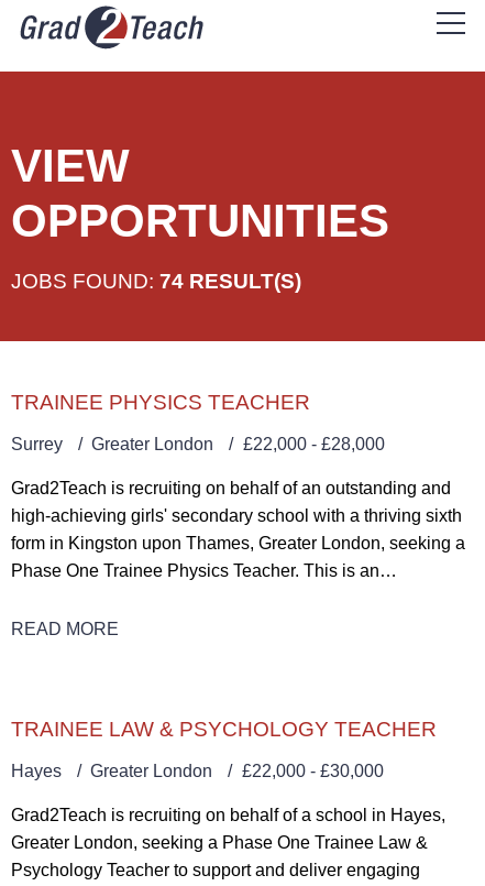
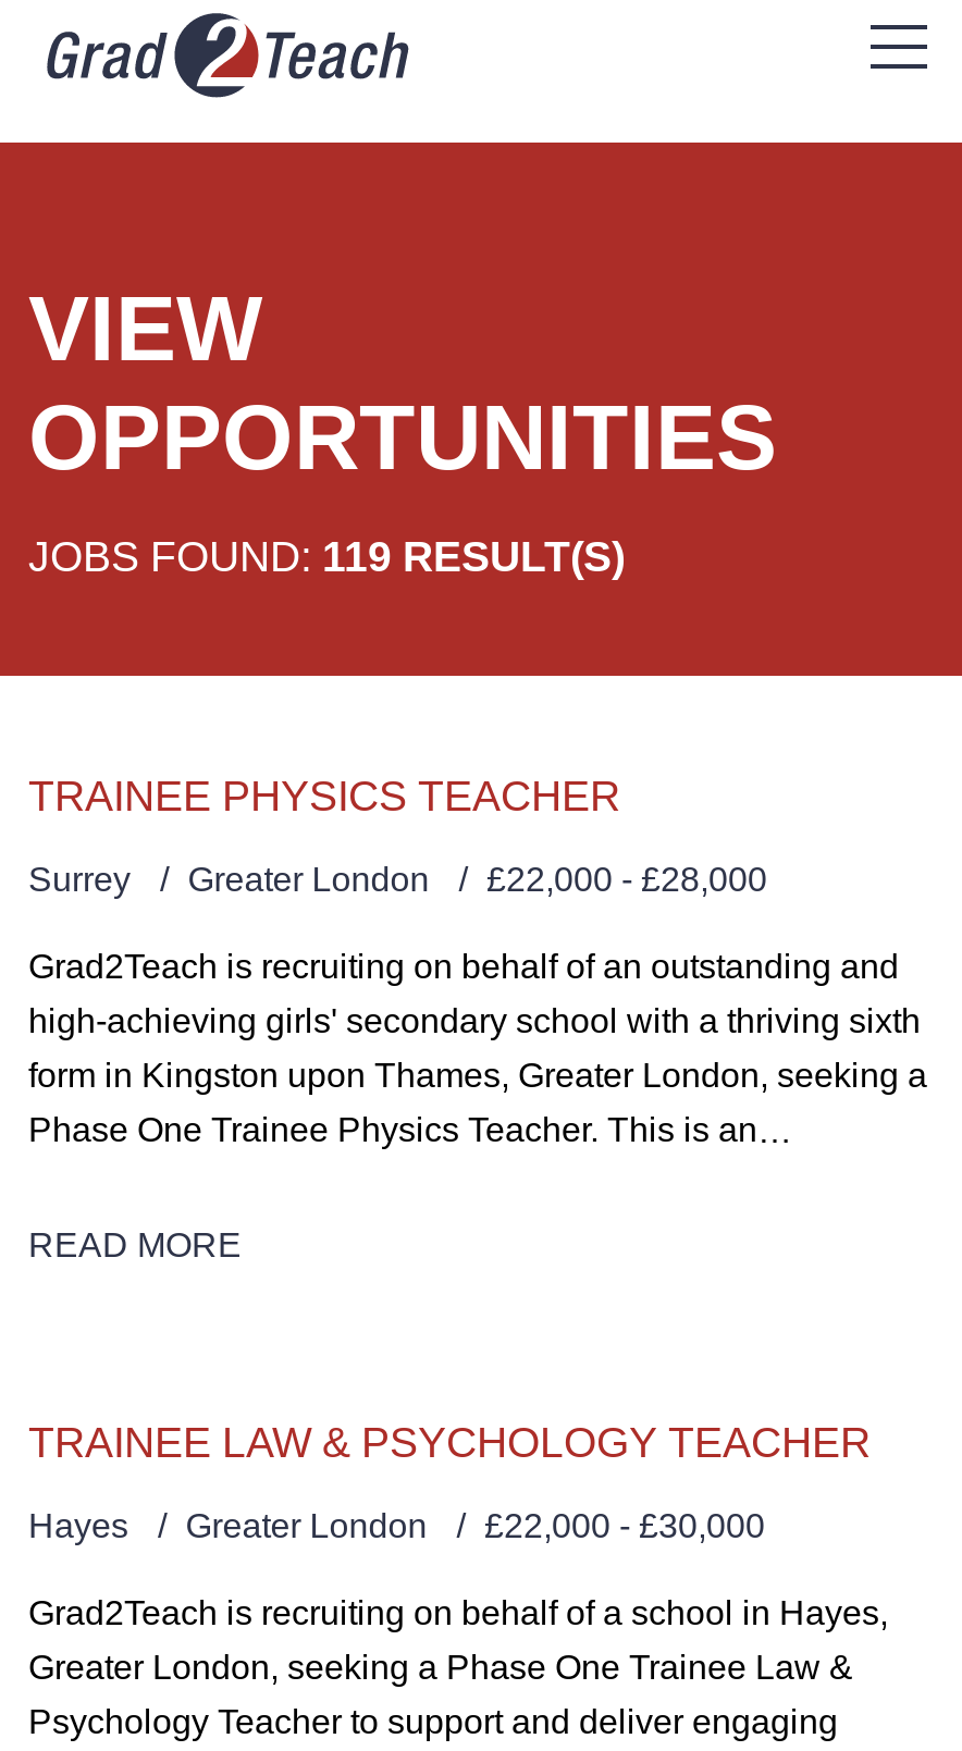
- JOBS FOUND: 74 RESULT(S)
+ JOBS FOUND: 119 RESULT(S)
